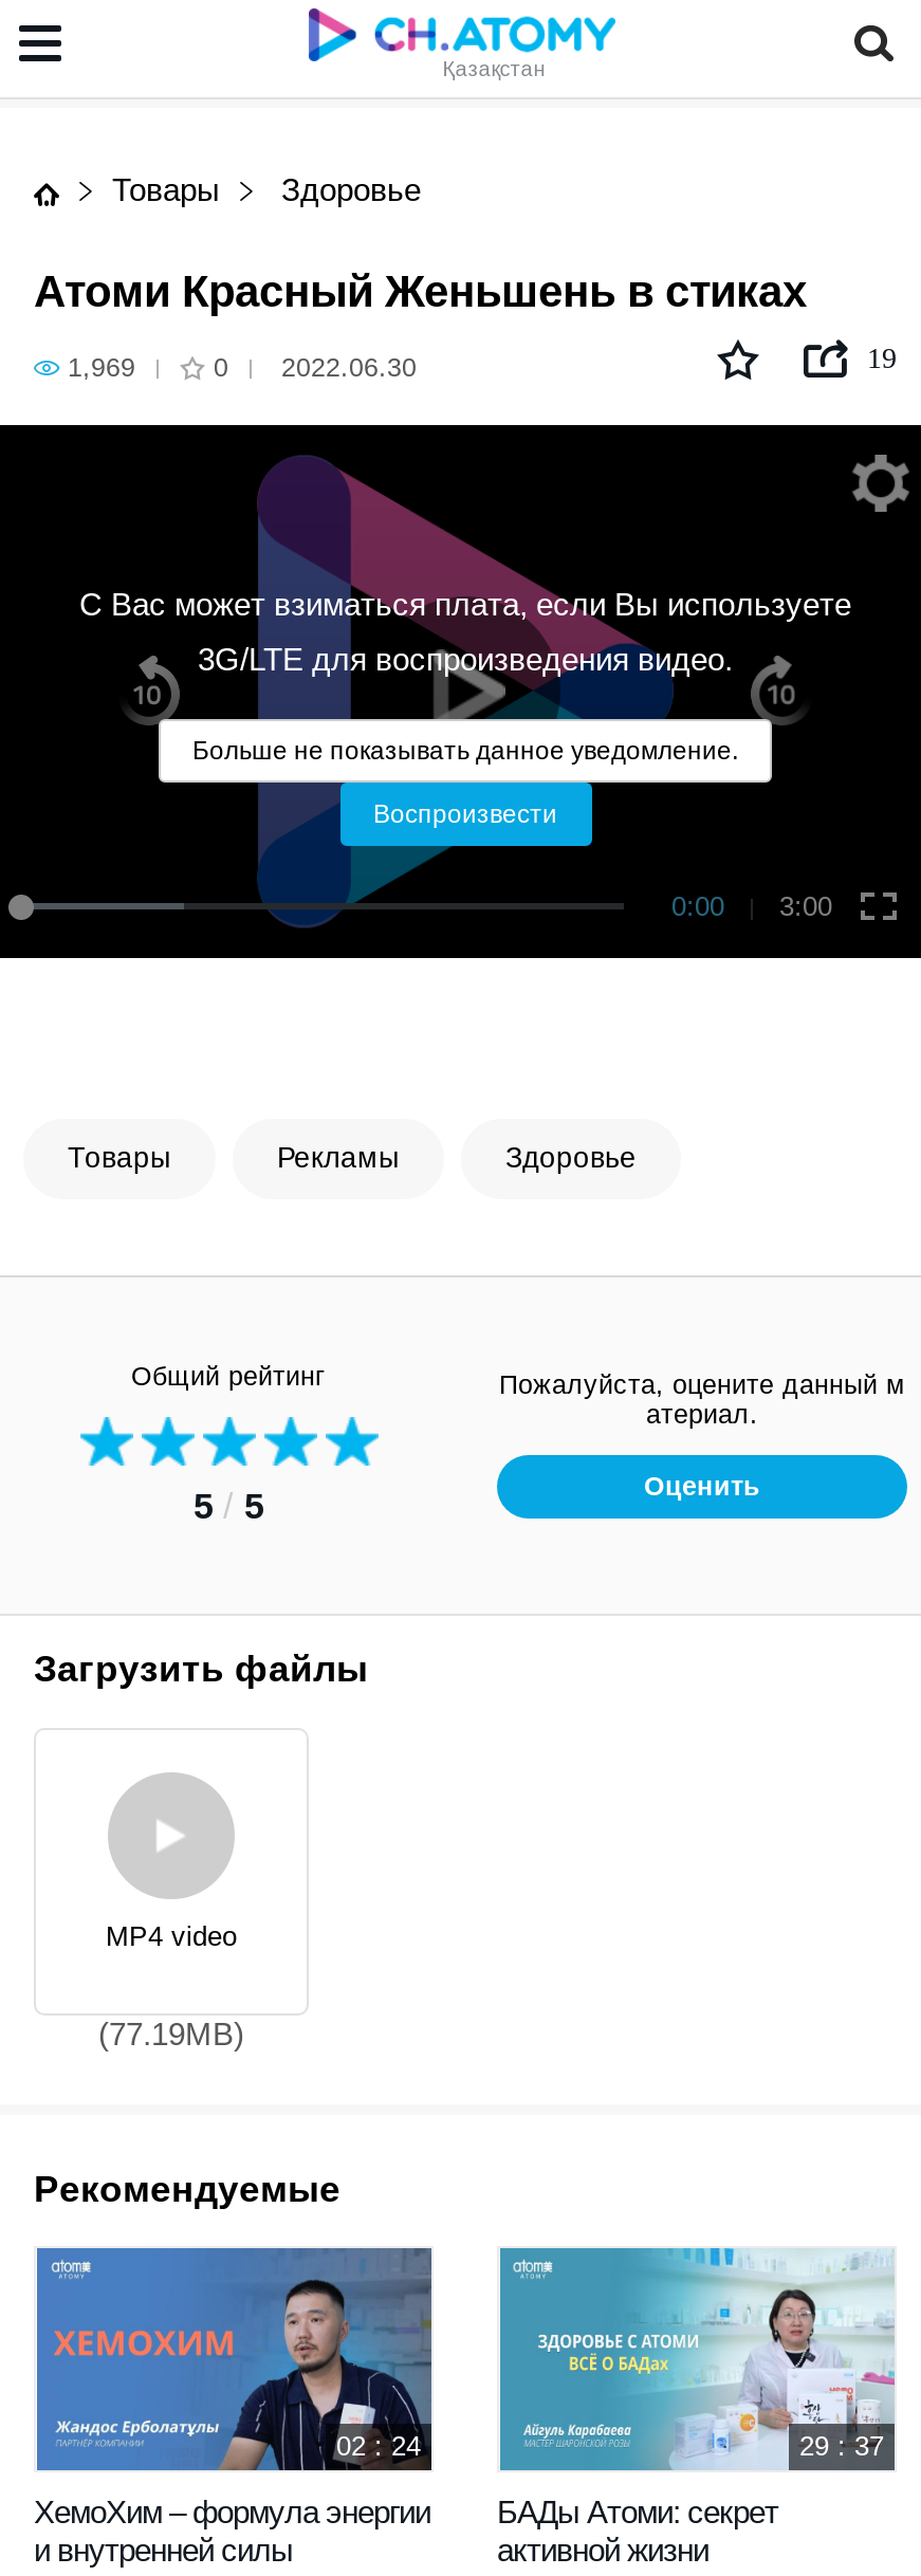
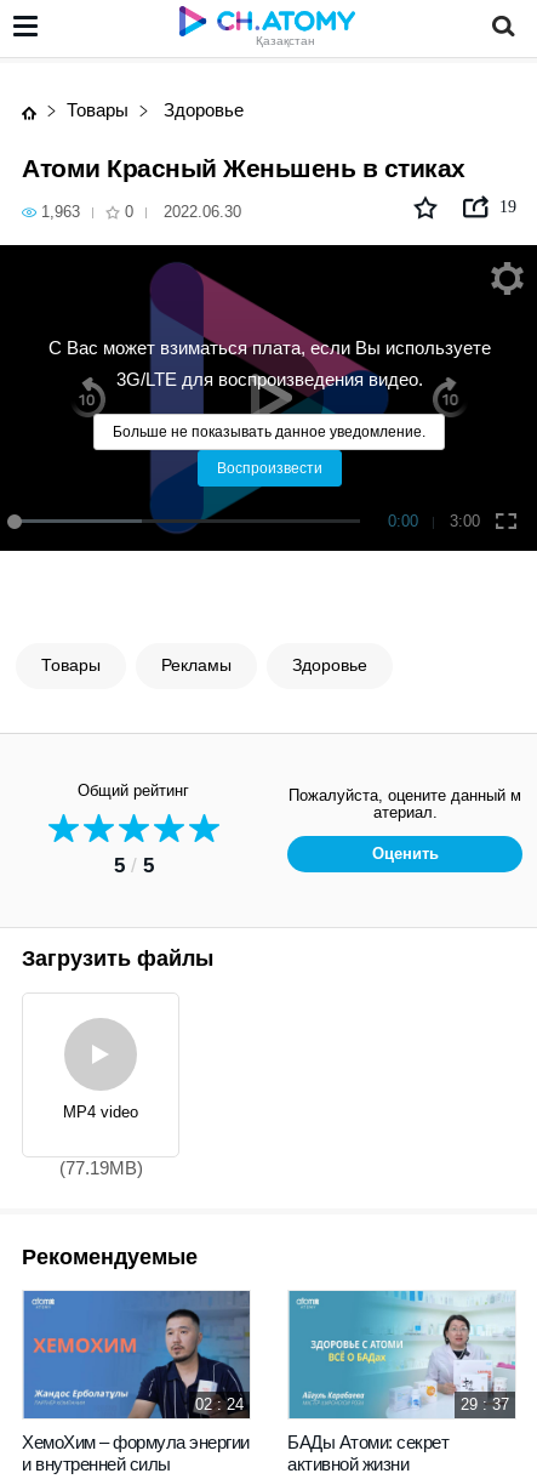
- 1,969
+ 1,963
